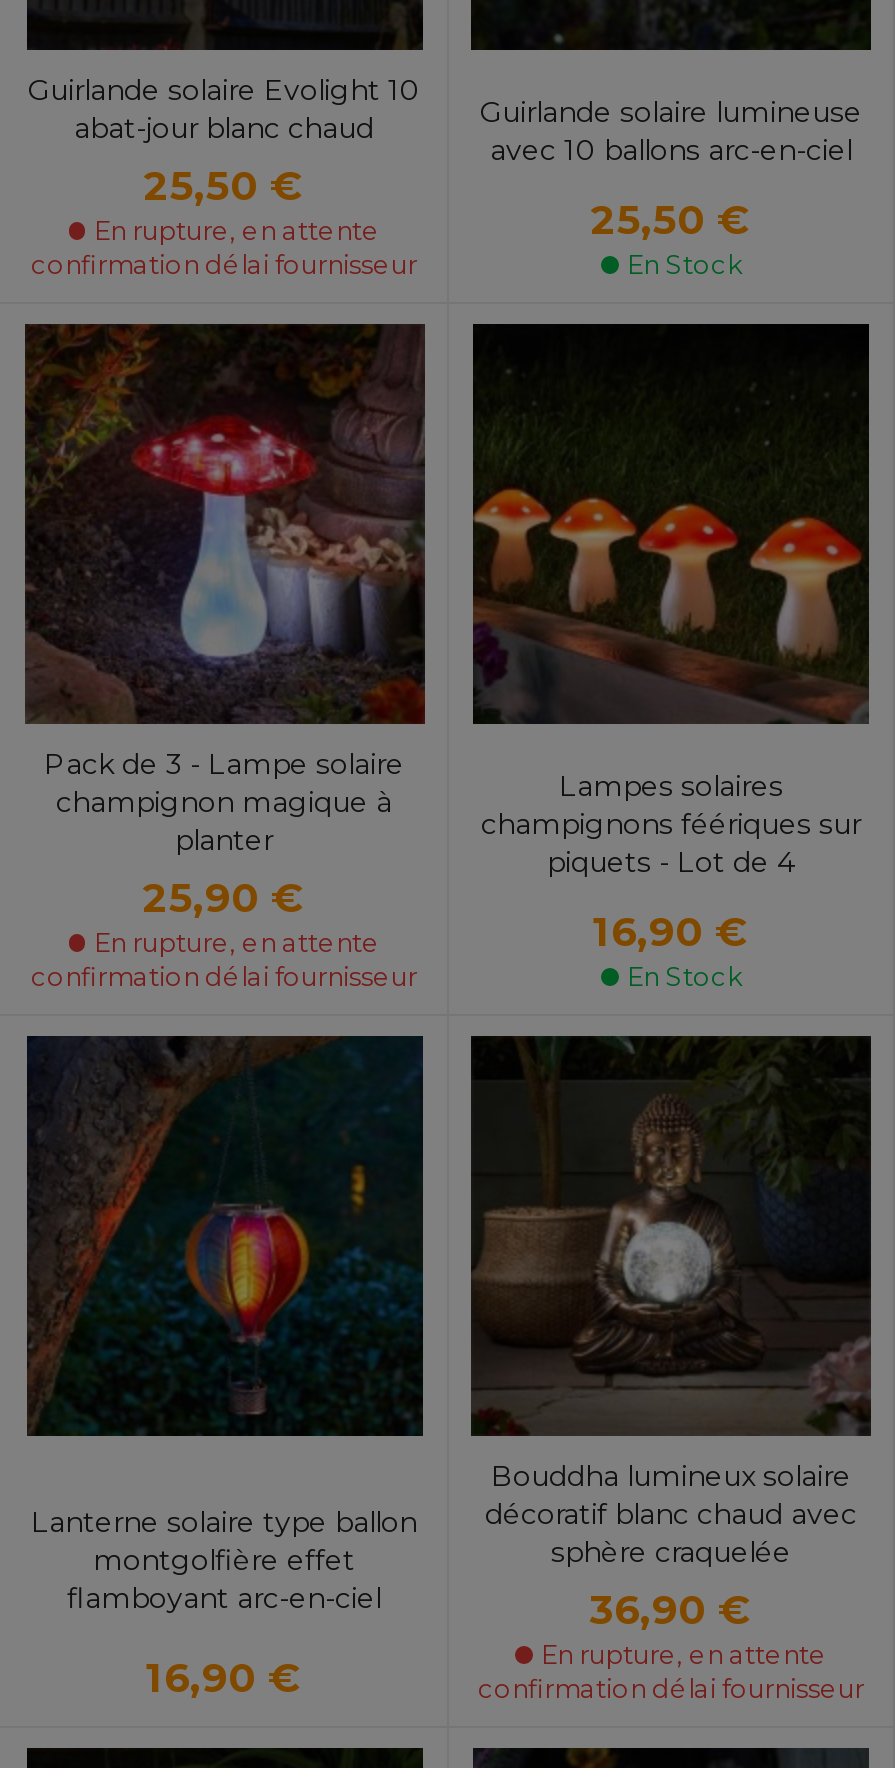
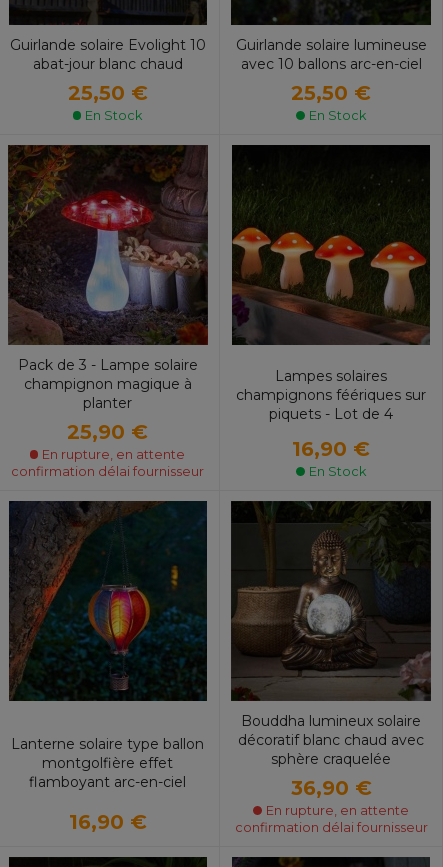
- En rupture, en attente
- confirmation délai fournisseur
+ En Stock
